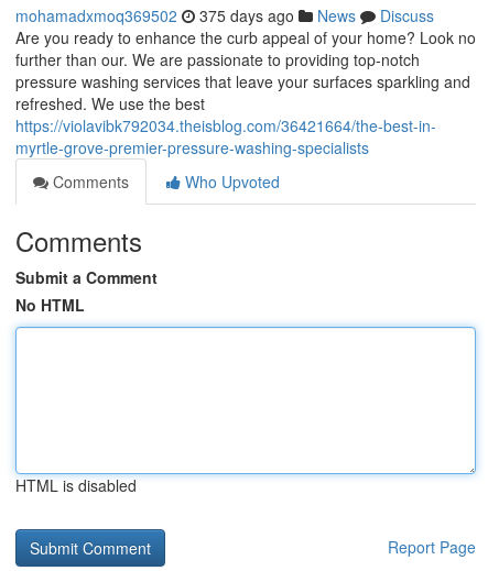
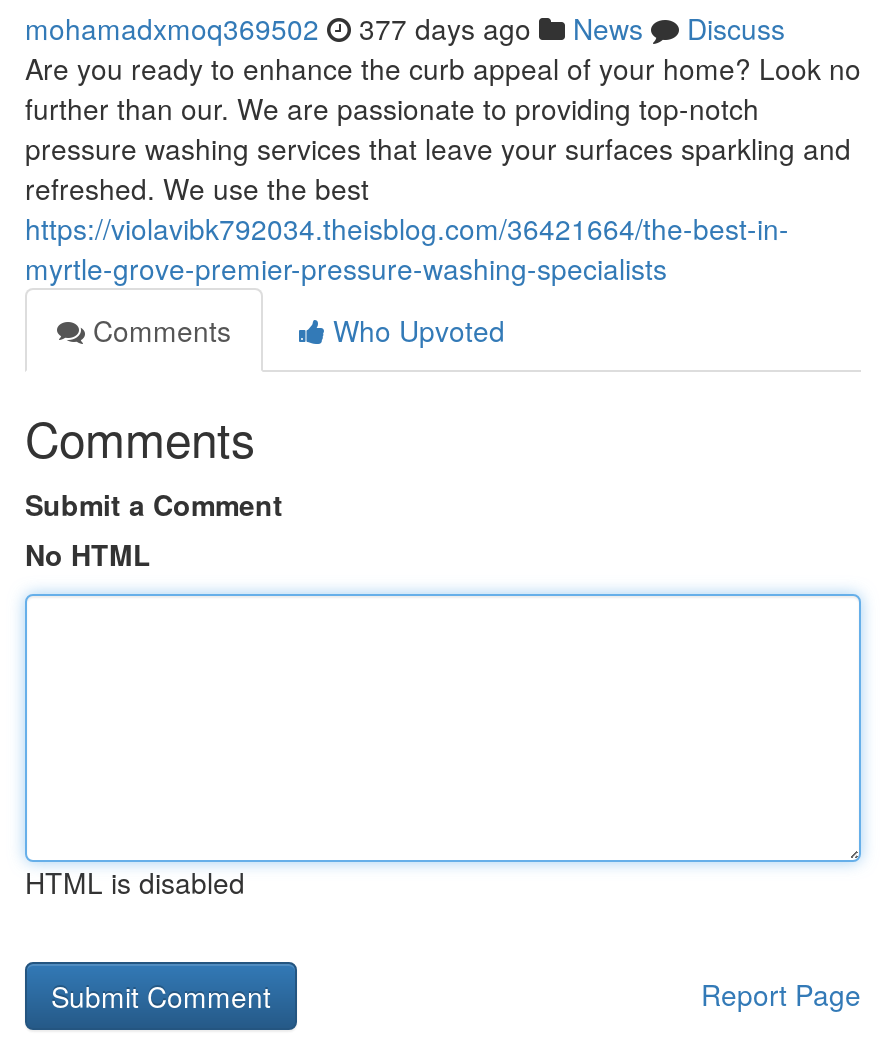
- mohamadxmoq369502 375 days ago News Discuss
+ mohamadxmoq369502 377 days ago News Discuss
